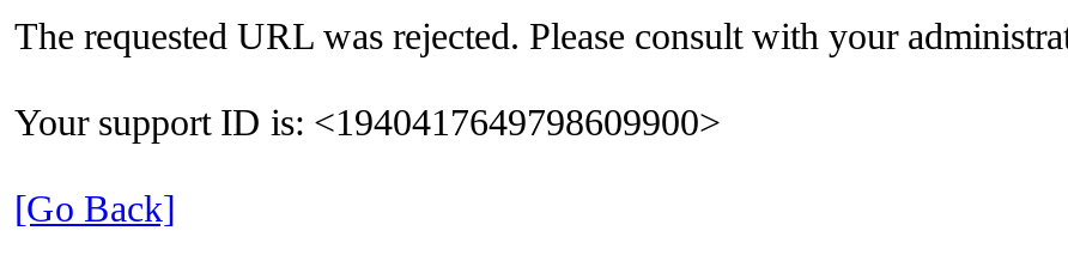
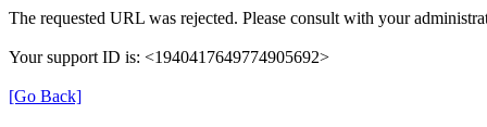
- Your support ID is: <1940417649798609900>
+ Your support ID is: <1940417649774905692>
